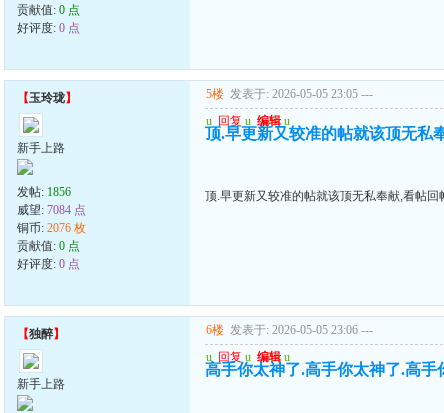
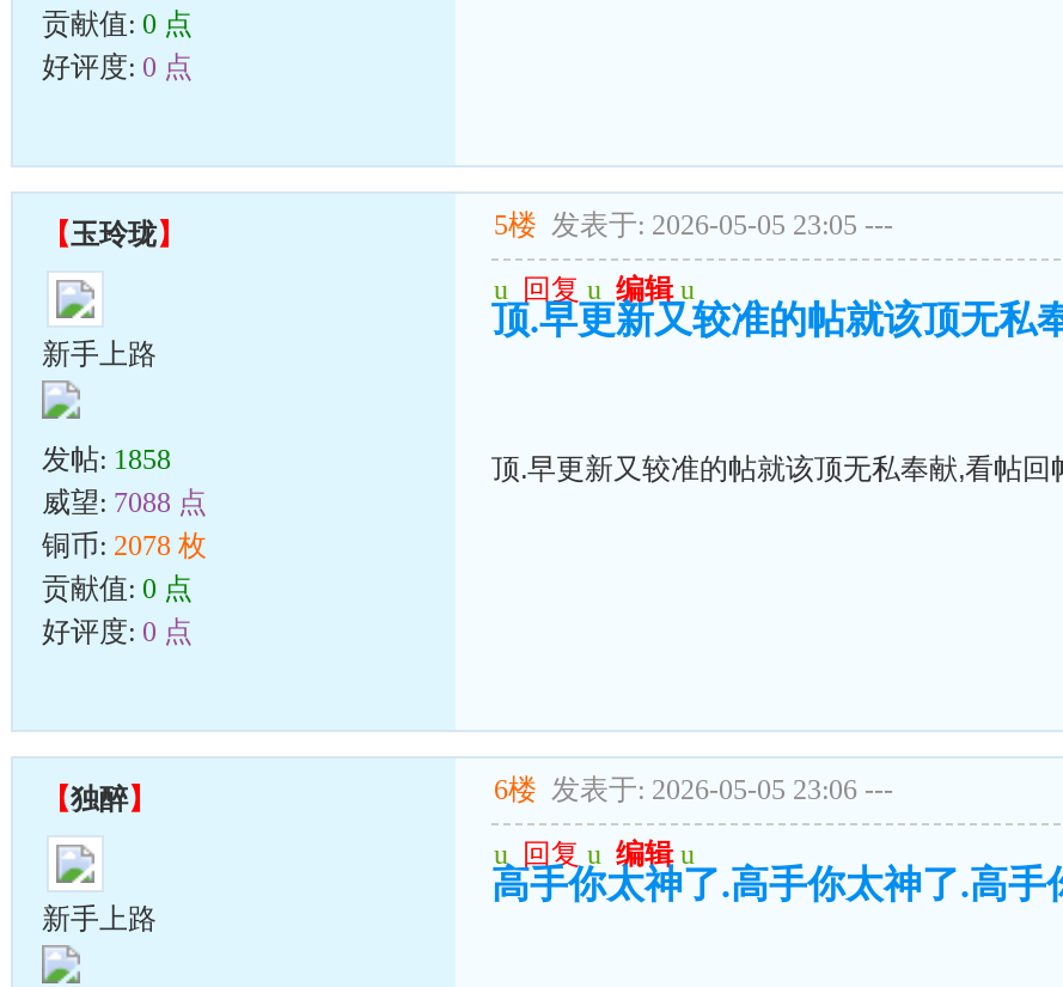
- 发帖: 1856
+ 发帖: 1858

- 威望: 7084 点
+ 威望: 7088 点

- 铜币: 2076 枚
+ 铜币: 2078 枚
